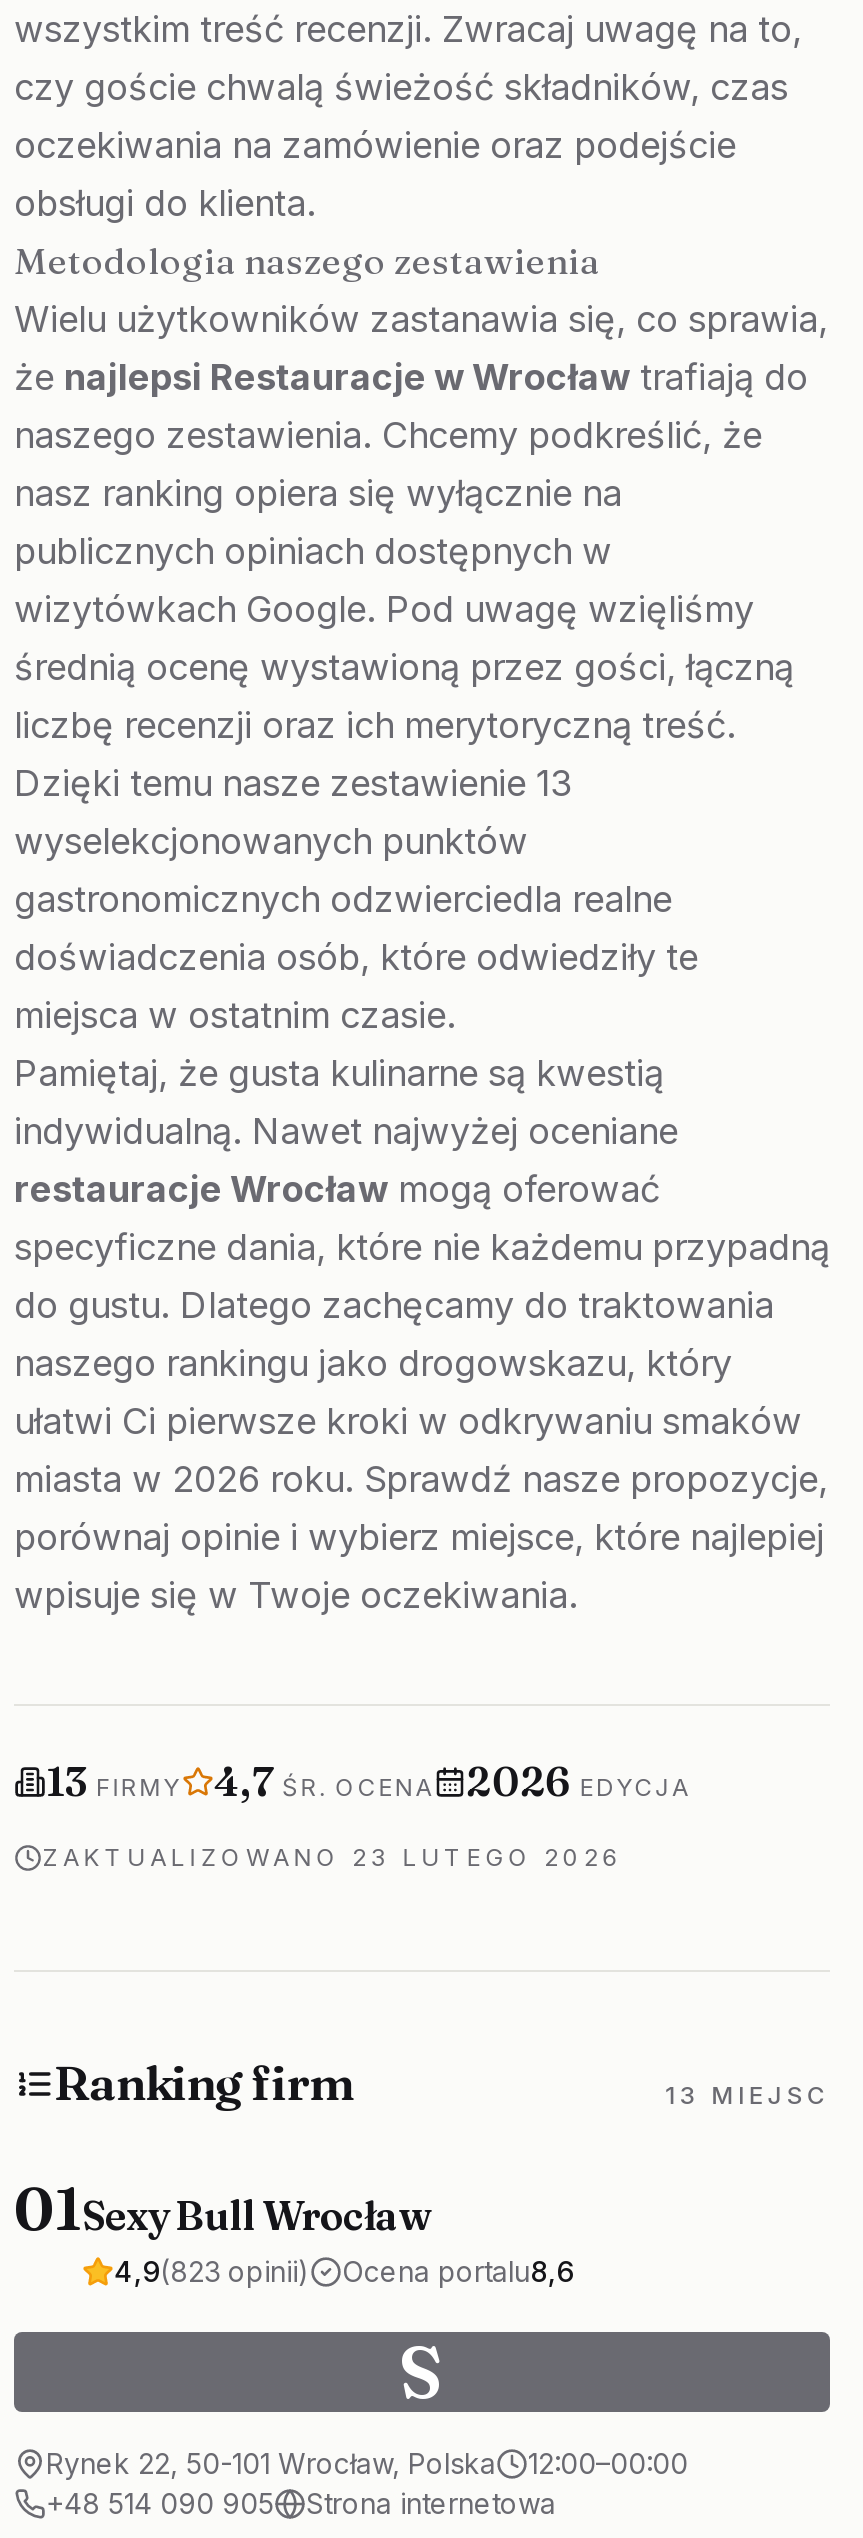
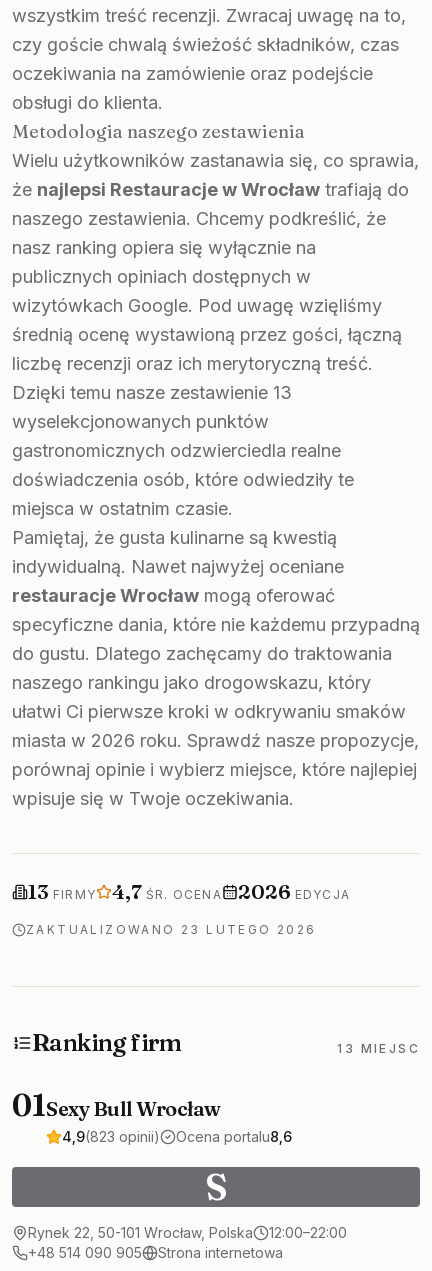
- Rynek 22, 50-101 Wrocław, Polska 12:00–00:00
+ Rynek 22, 50-101 Wrocław, Polska 12:00–22:00
